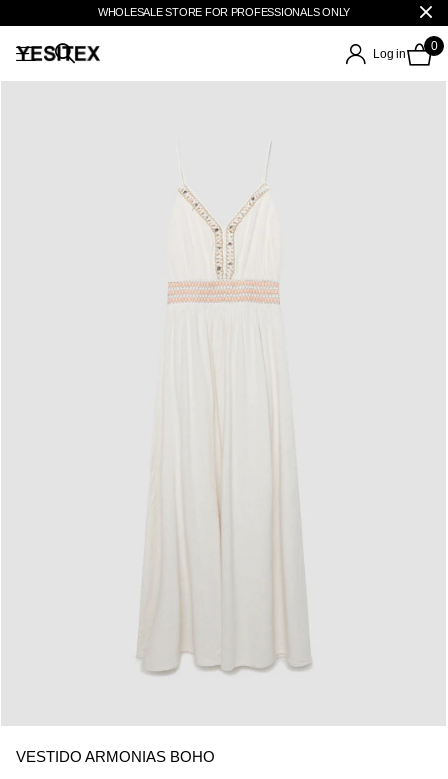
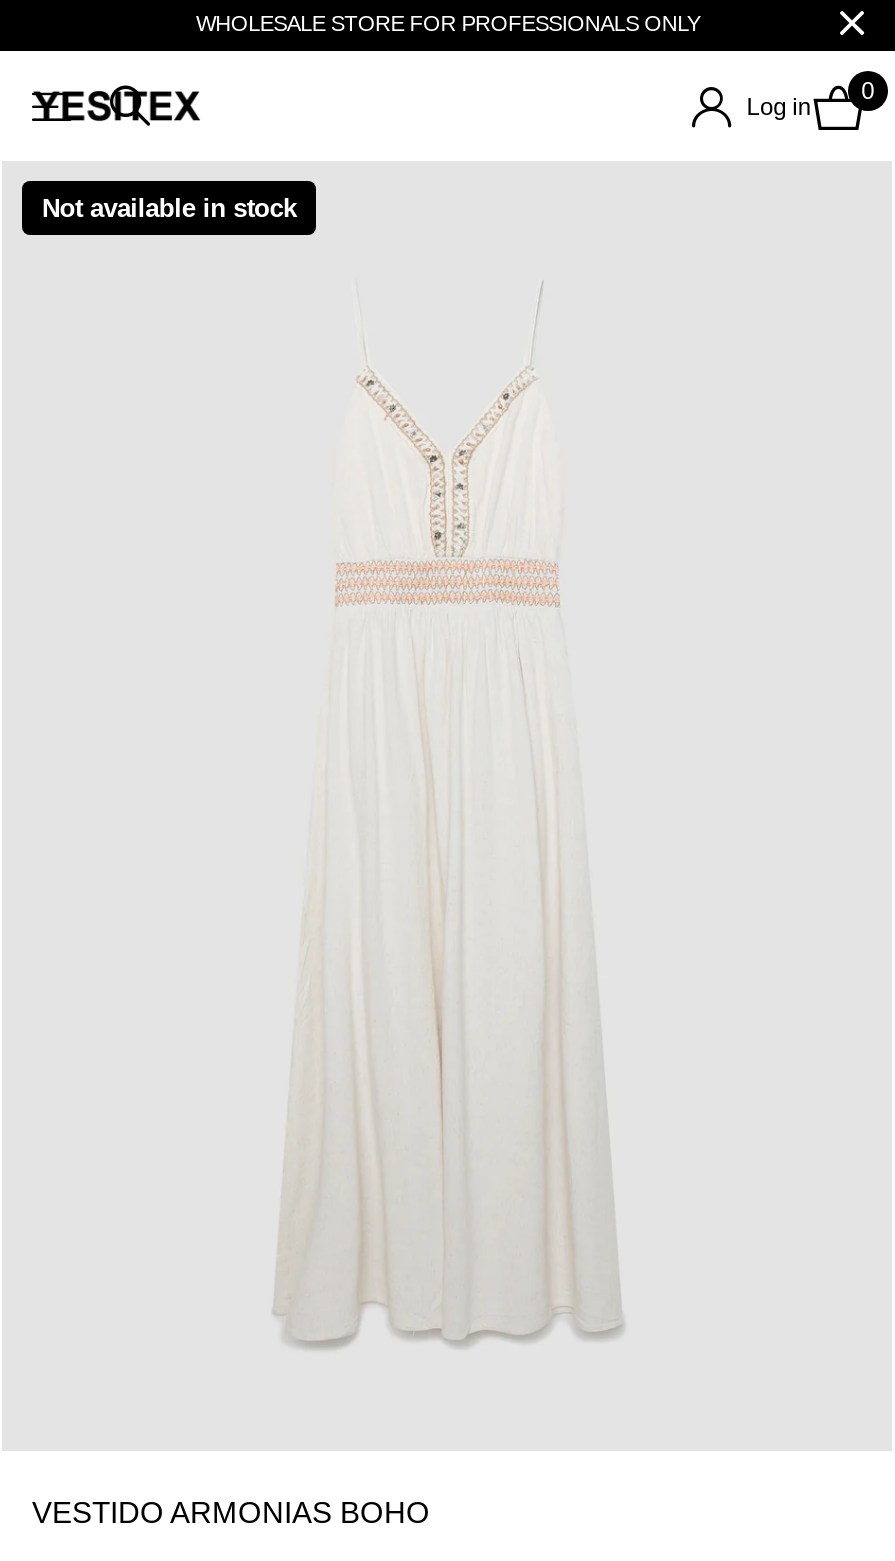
+ Not available in stock
